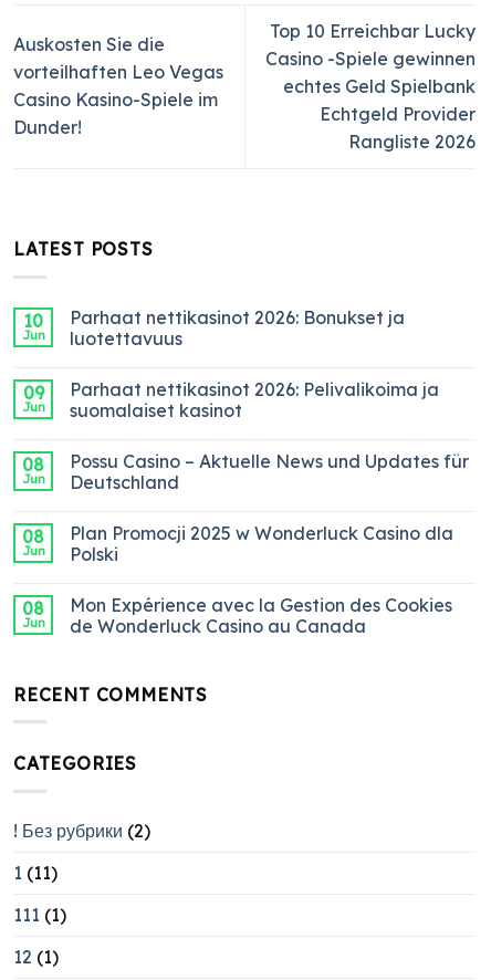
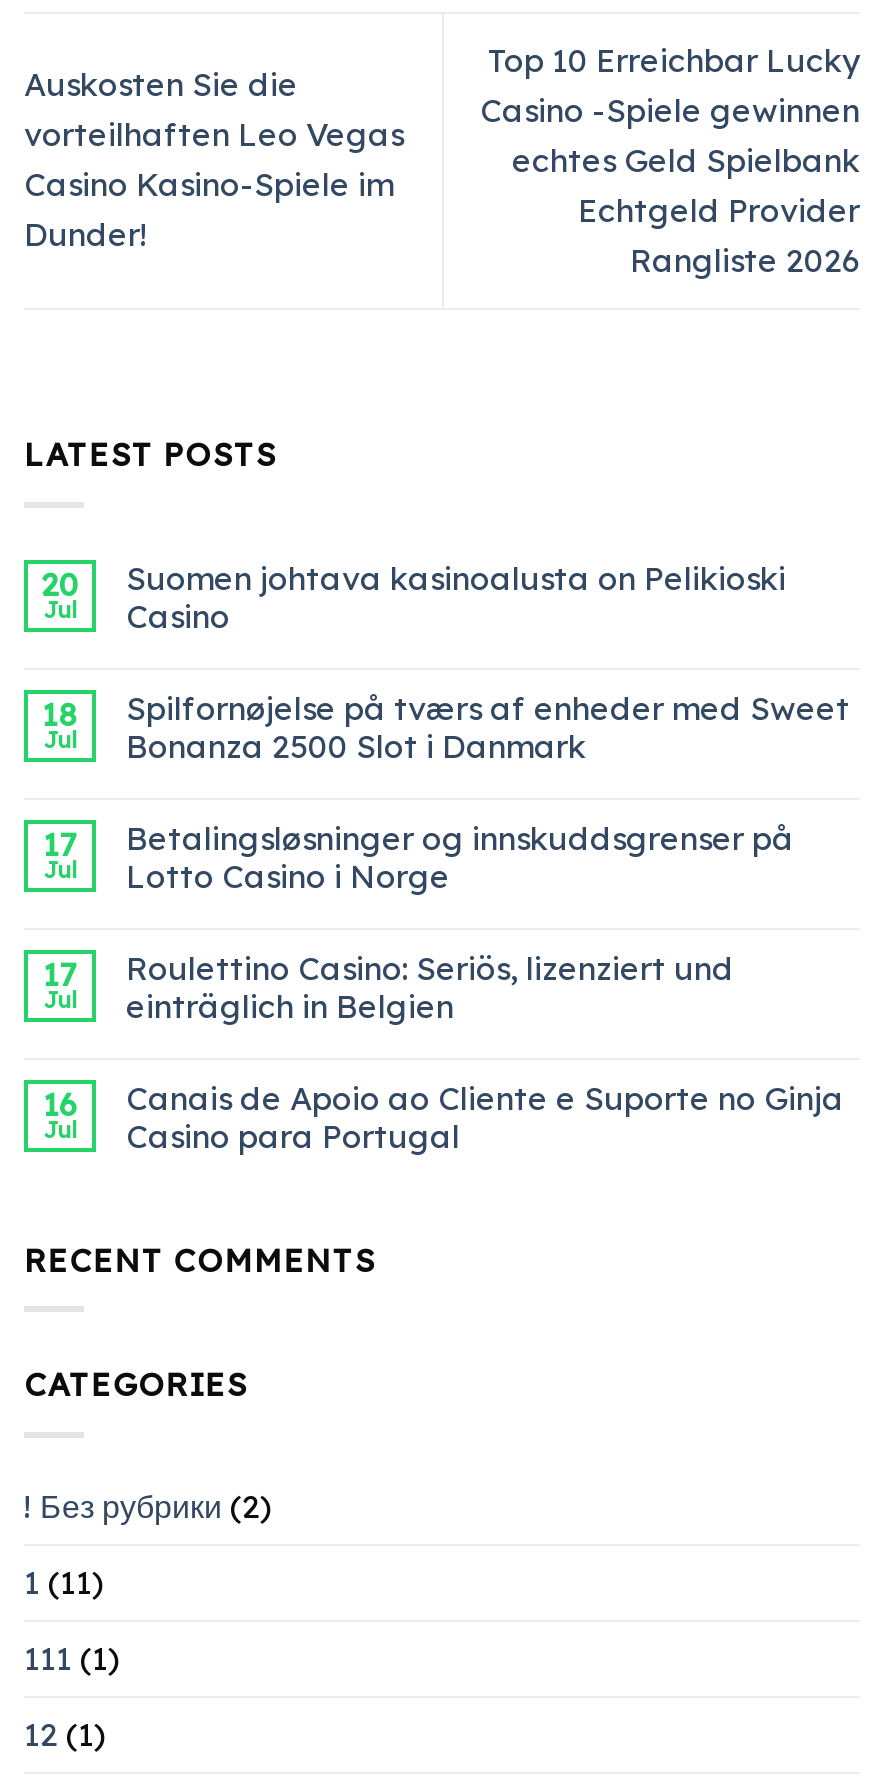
- 10
- Jun
+ 20
+ Jul

- Parhaat nettikasinot 2026: Bonukset ja
- luotettavuus
+ Suomen johtava kasinoalusta on Pelikioski
+ Casino

- 09
- Jun
+ 18
+ Jul

- Parhaat nettikasinot 2026: Pelivalikoima ja
- suomalaiset kasinot
+ Spilfornøjelse på tværs af enheder med Sweet
+ Bonanza 2500 Slot i Danmark

- 08
- Jun
+ 17
+ Jul

- Possu Casino – Aktuelle News und Updates für
- Deutschland
+ Betalingsløsninger og innskuddsgrenser på
+ Lotto Casino i Norge

- 08
- Jun
+ 17
+ Jul

- Plan Promocji 2025 w Wonderluck Casino dla
- Polski
+ Roulettino Casino: Seriös, lizenziert und
+ einträglich in Belgien

- 08
- Jun
+ 16
+ Jul

- Mon Expérience avec la Gestion des Cookies
- de Wonderluck Casino au Canada
+ Canais de Apoio ao Cliente e Suporte no Ginja
+ Casino para Portugal
